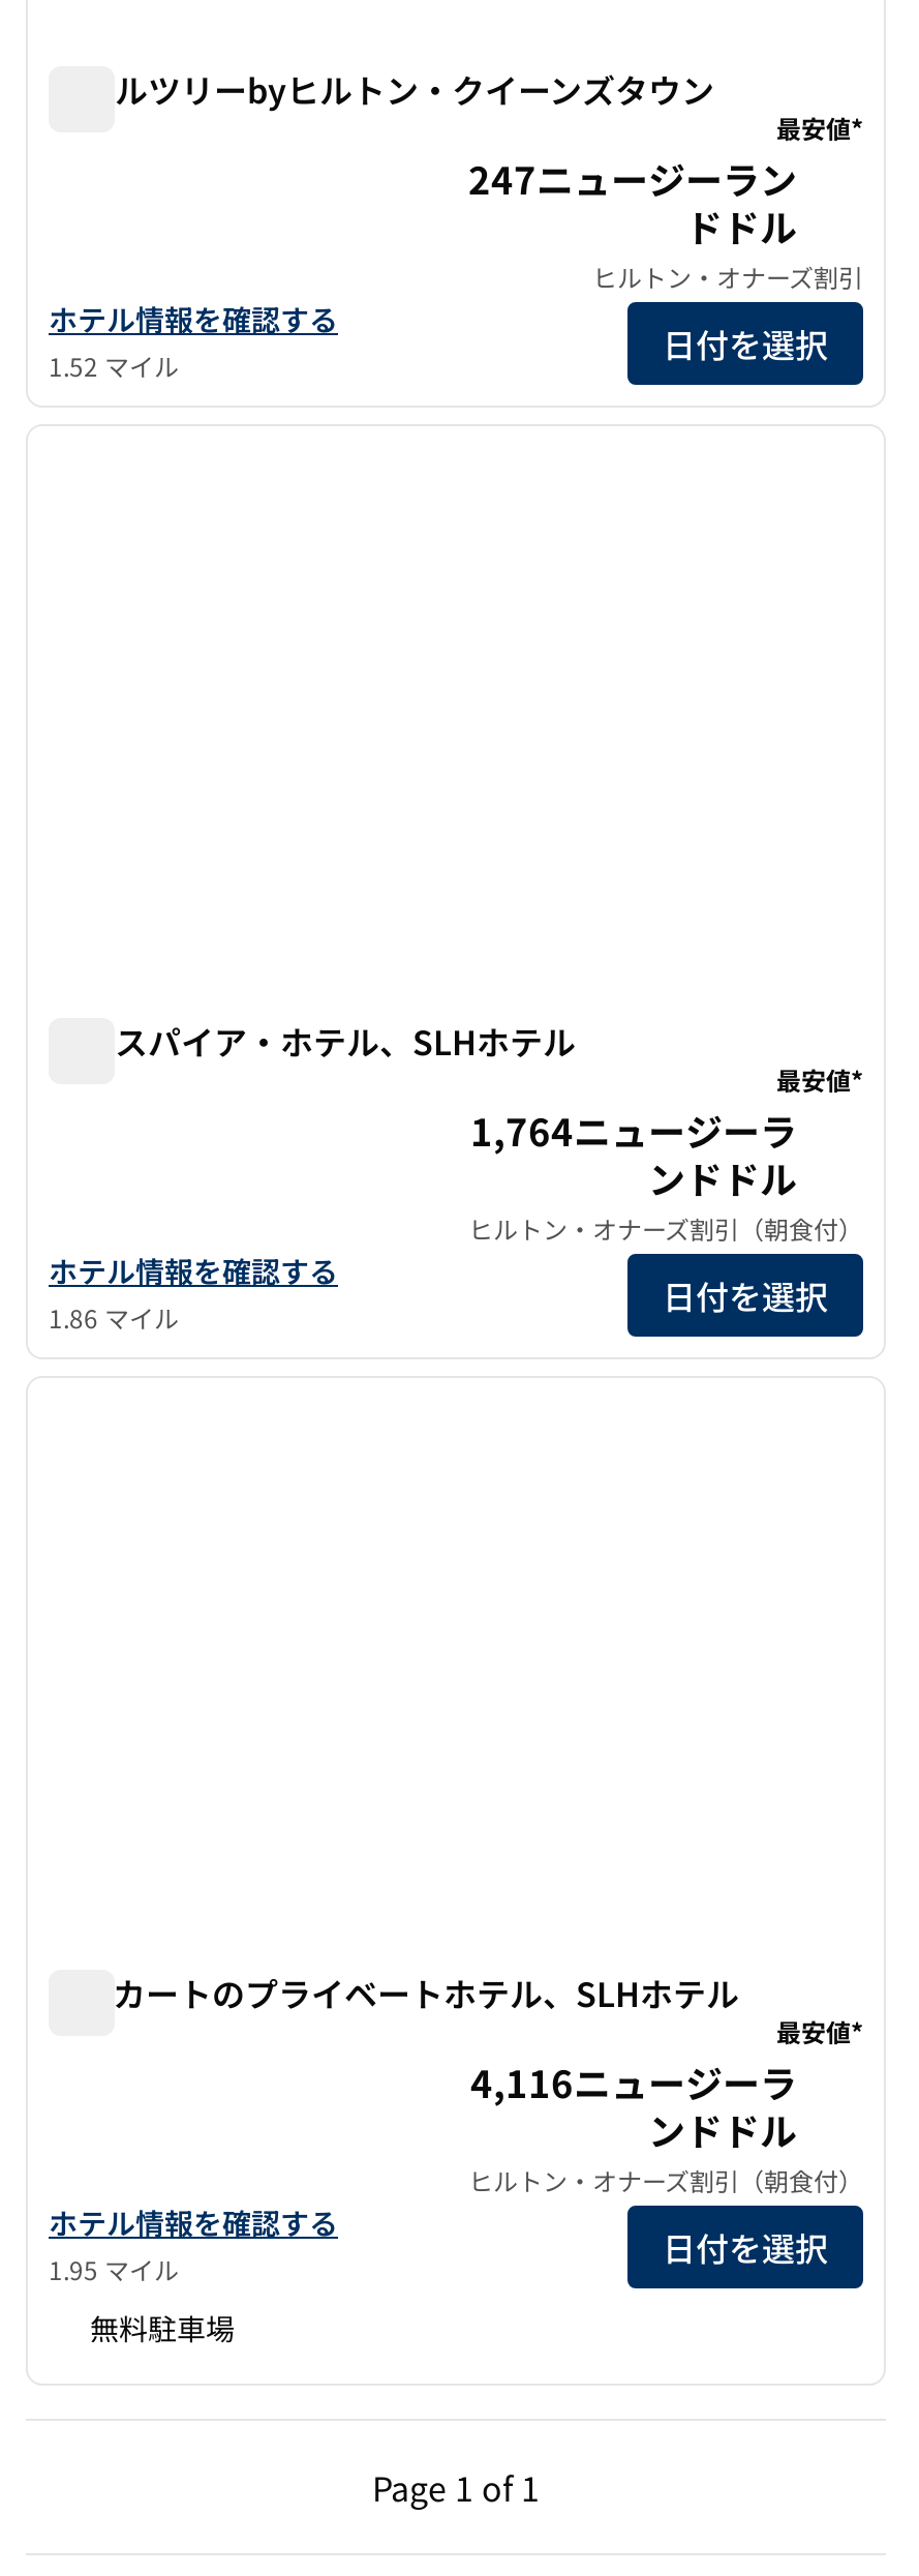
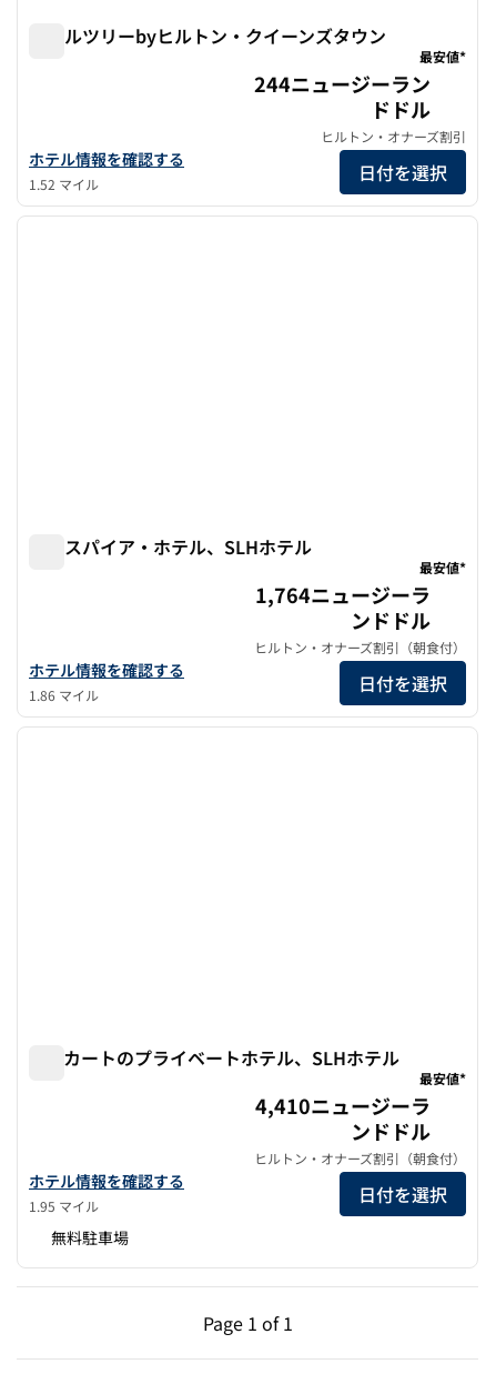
- 247ニュージーラン
+ 244ニュージーラン

- 4,116ニュージーラ
+ 4,410ニュージーラ
